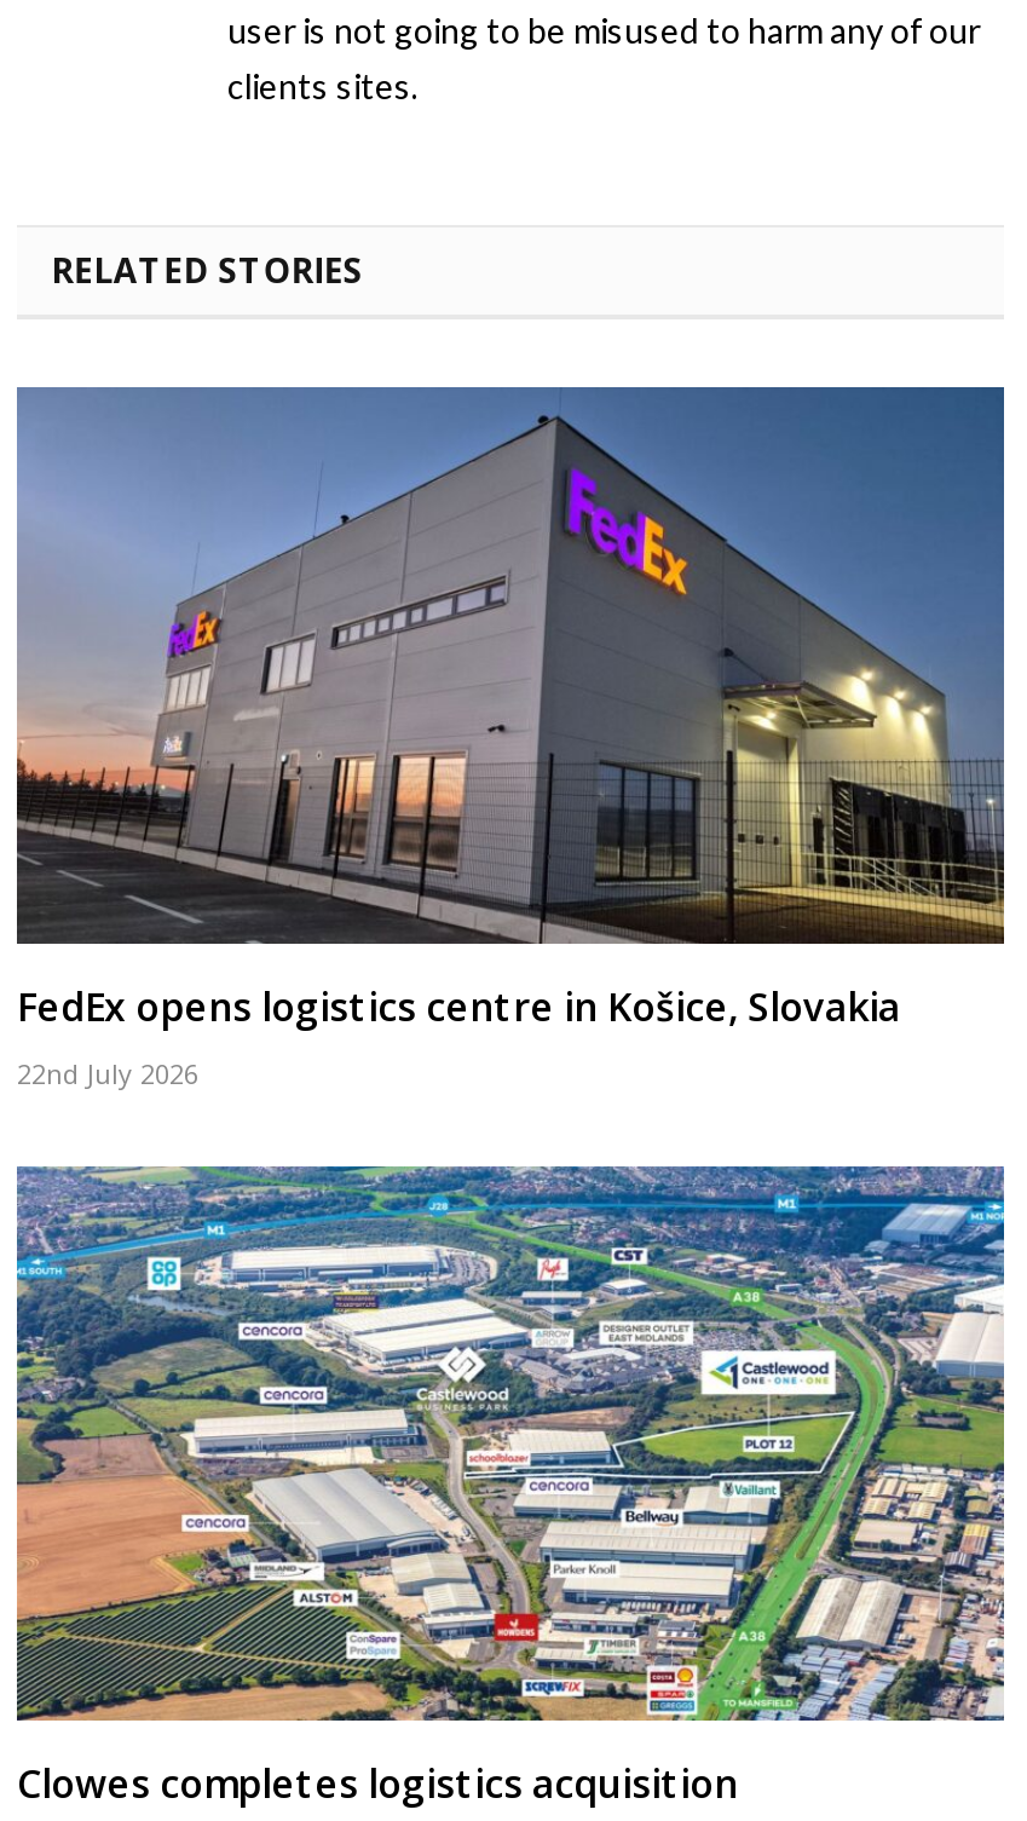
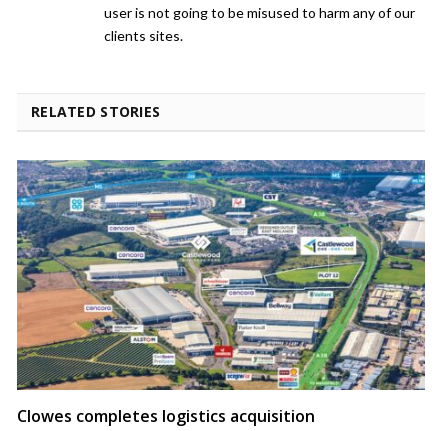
- [image]
- FedEx opens logistics centre in Košice, Slovakia
- 22nd July 2026
